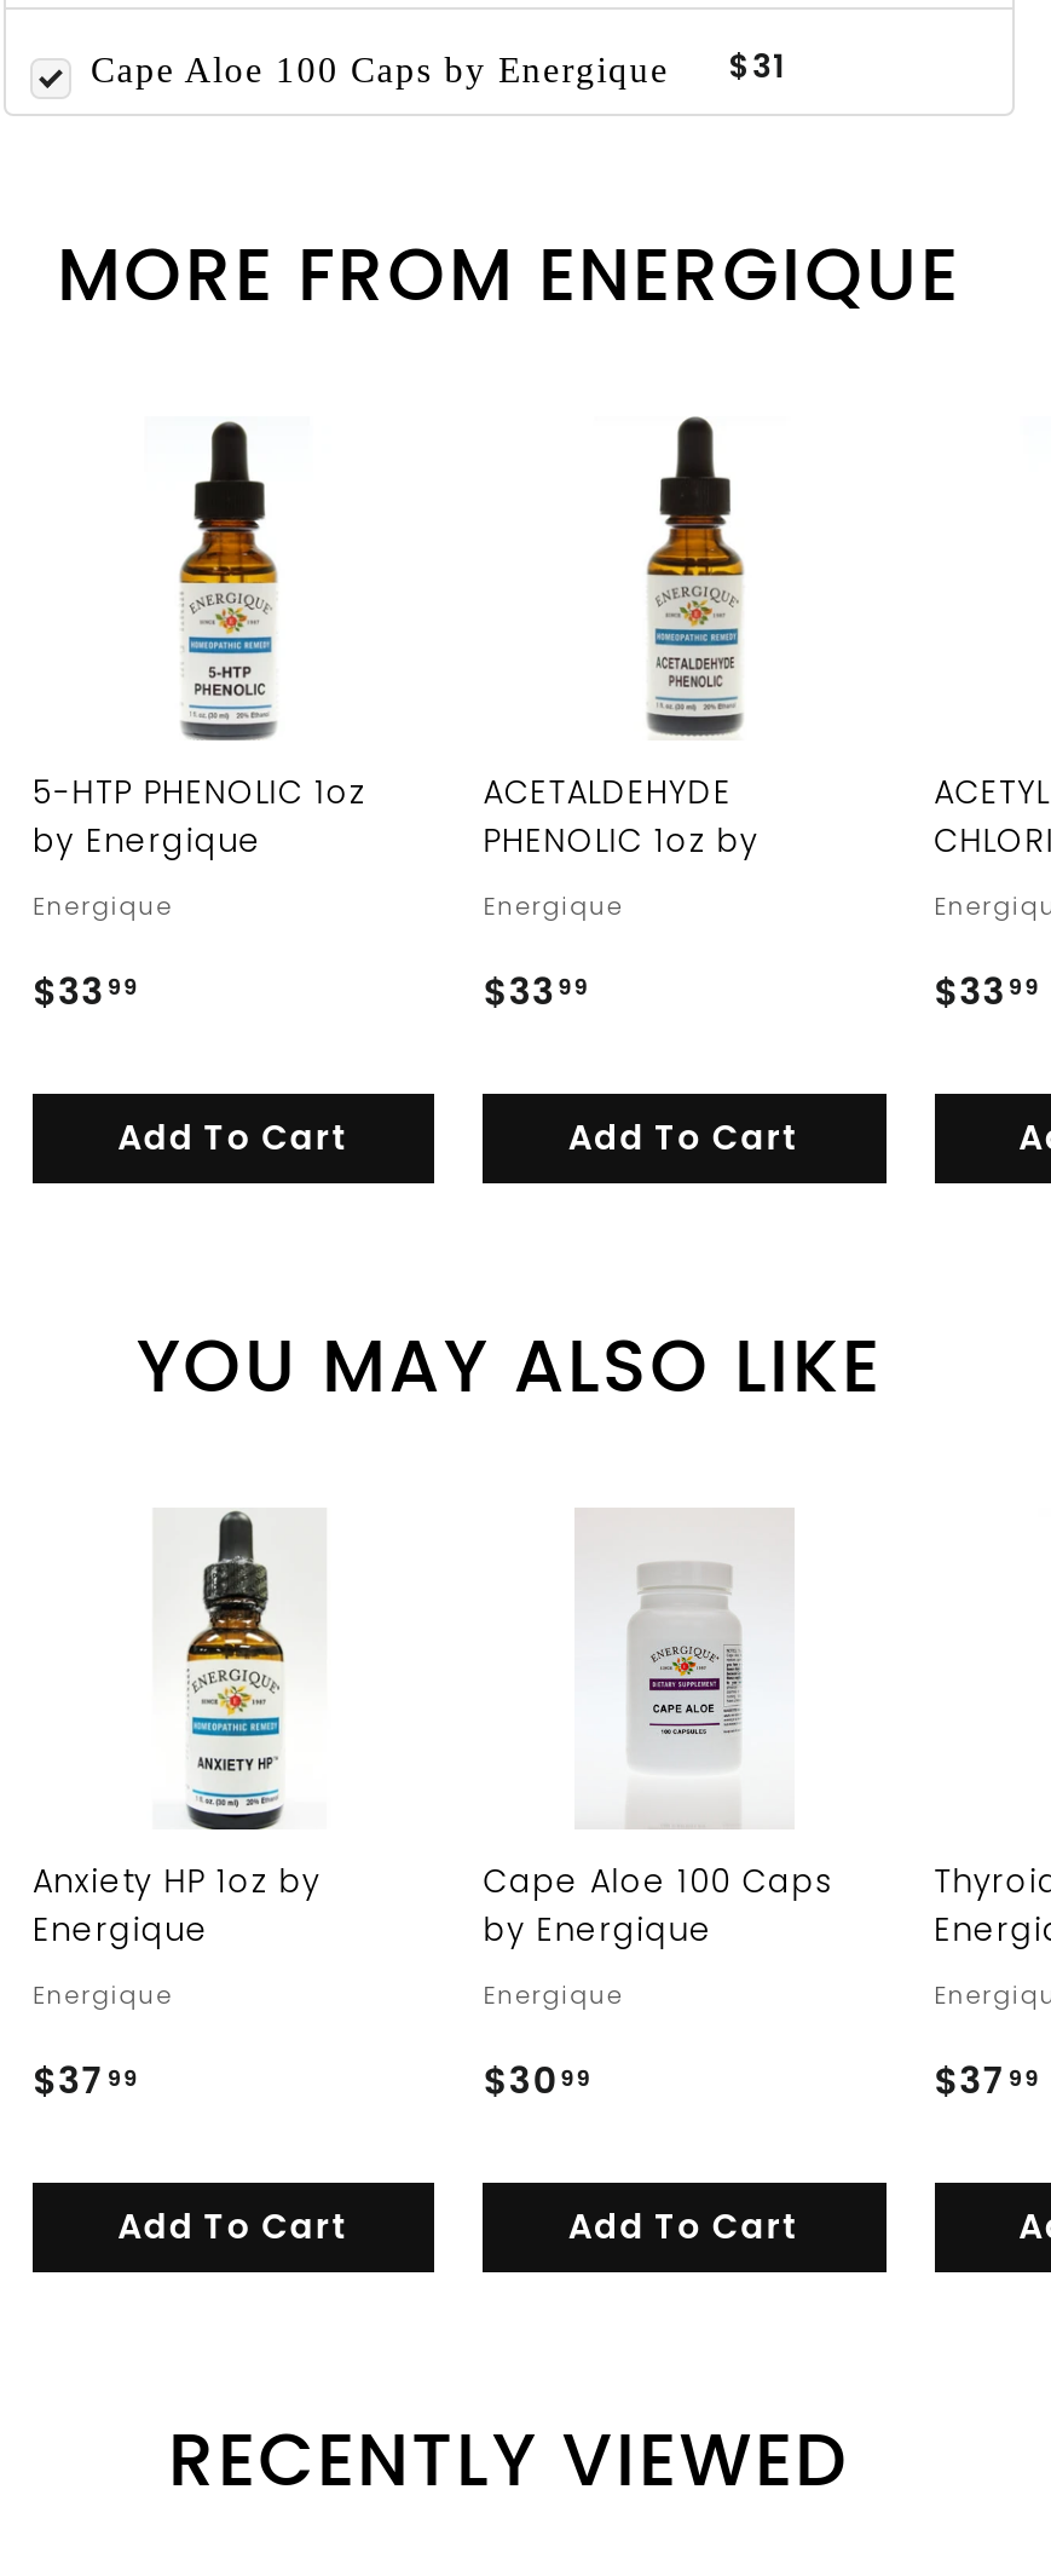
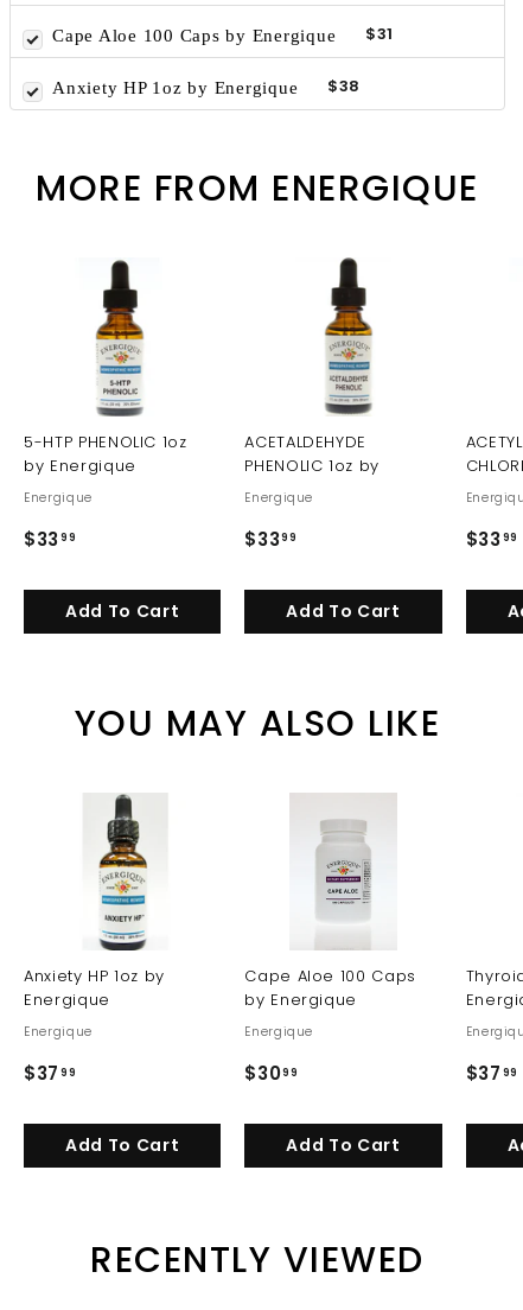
+ Anxiety HP 1oz by Energique
+ $38
